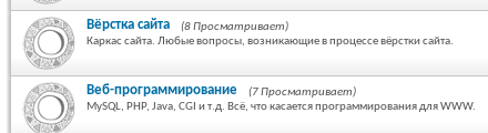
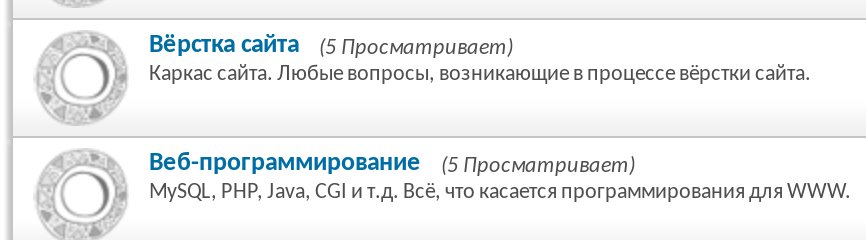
- (8 Просматривает)
+ (5 Просматривает)

- (7 Просматривает)
+ (5 Просматривает)
